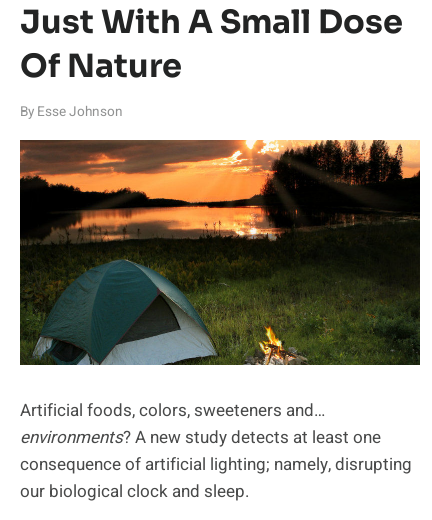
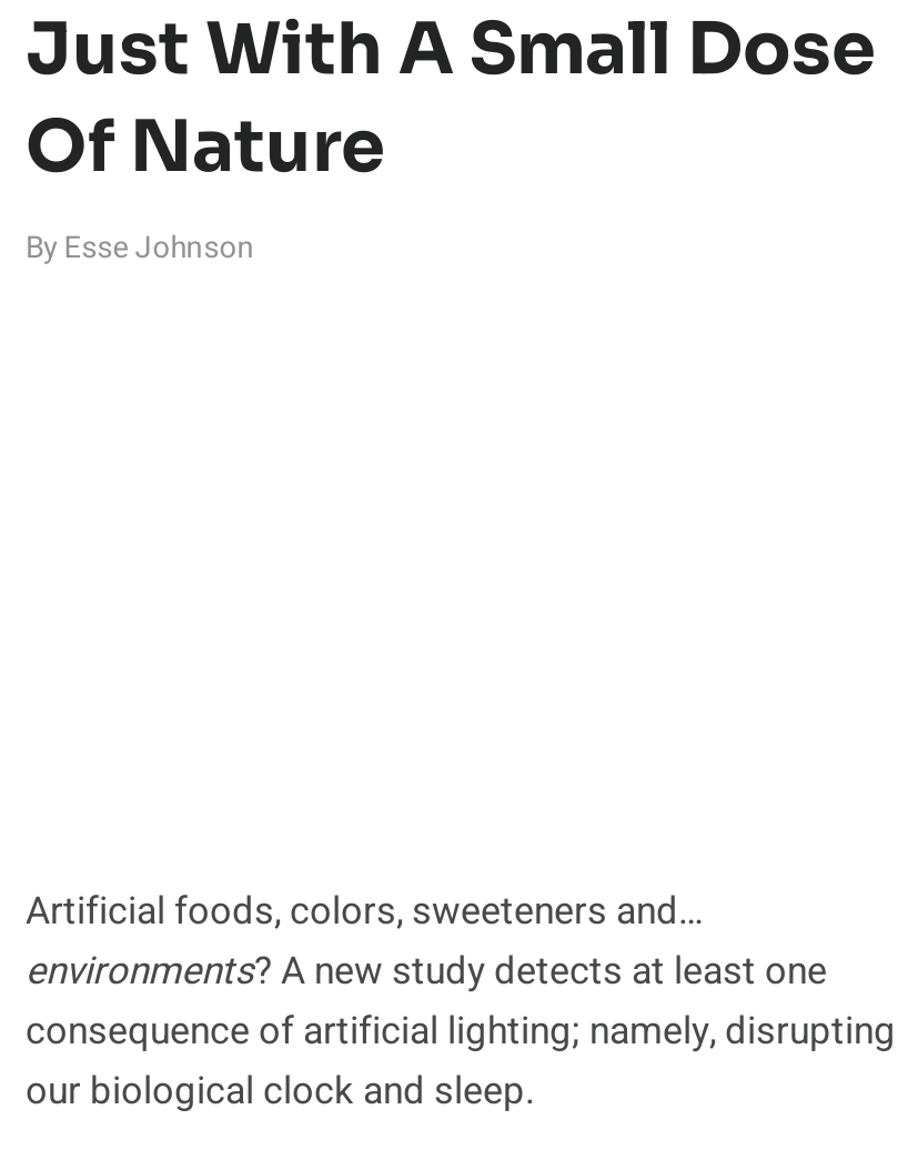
- [image]
